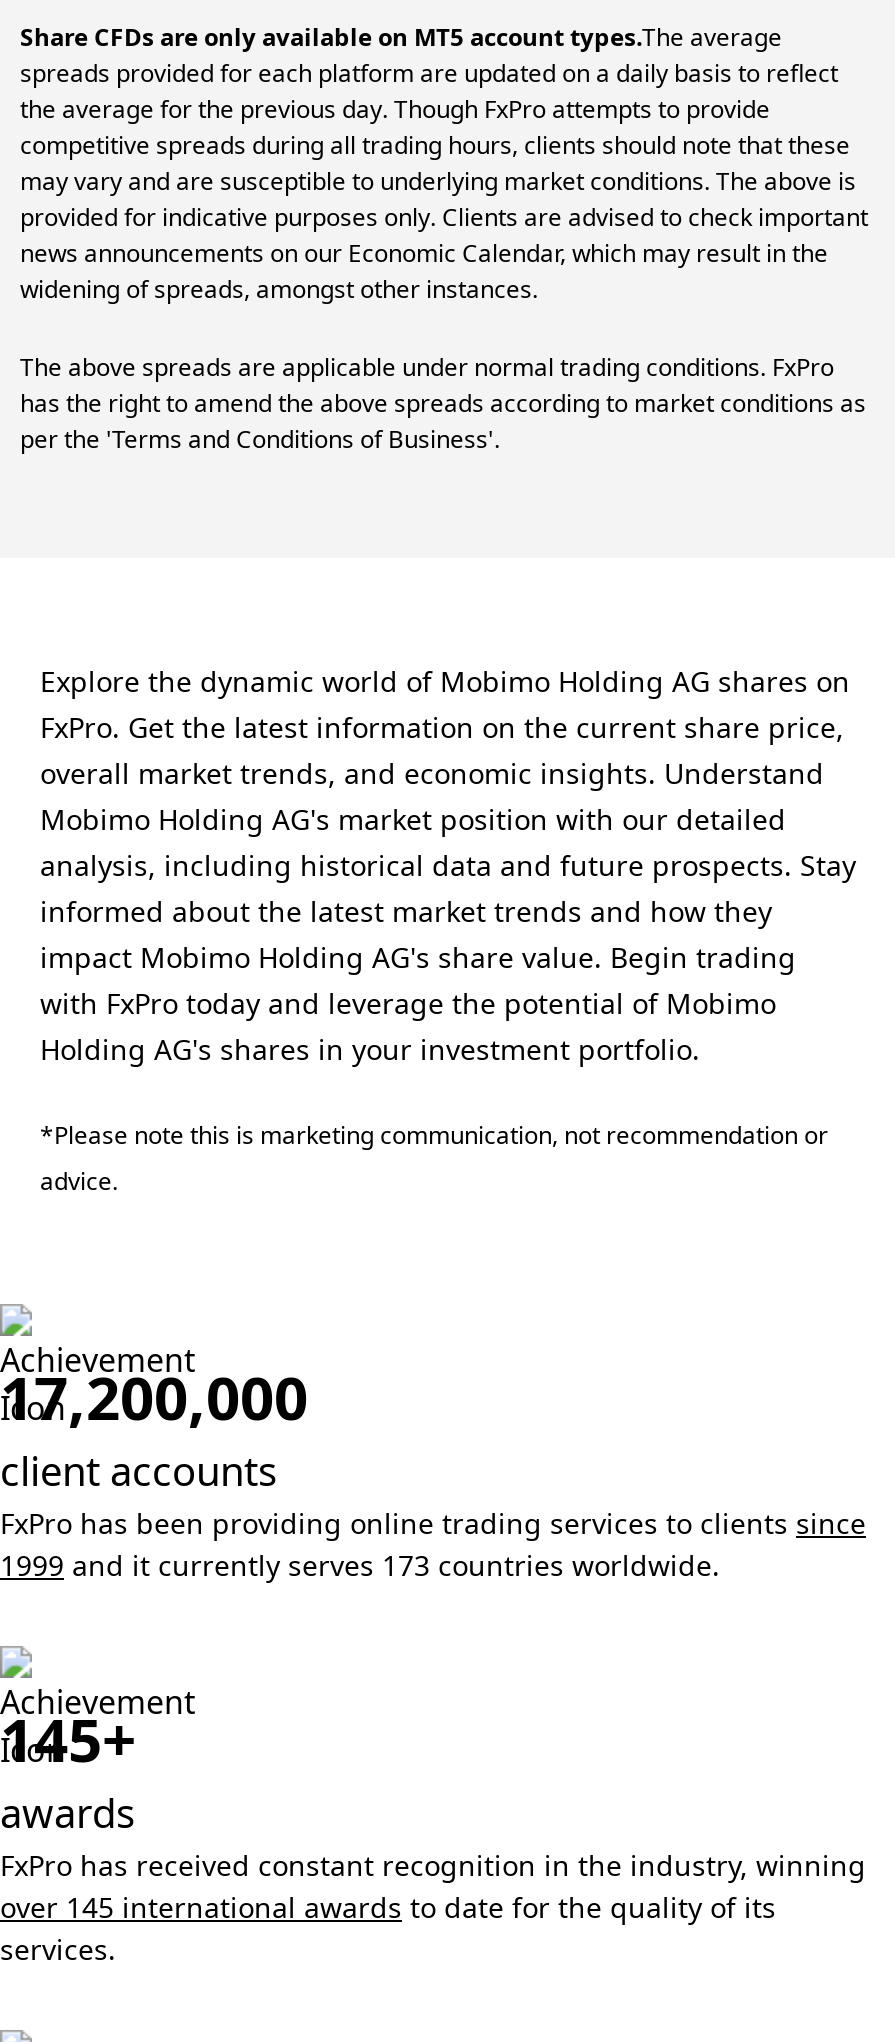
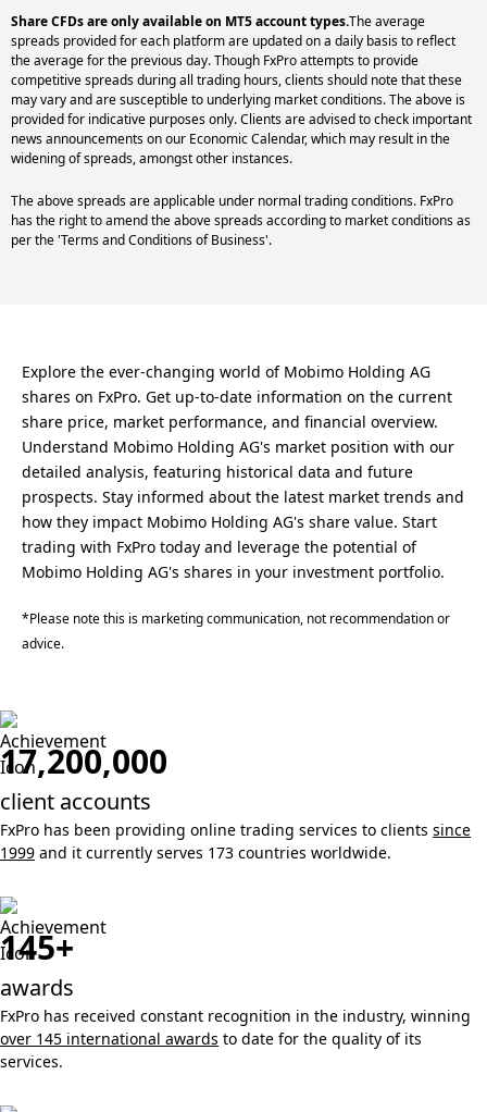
- Explore the dynamic world of Mobimo Holding AG shares on
- FxPro. Get the latest information on the current share price,
- overall market trends, and economic insights. Understand
- Mobimo Holding AG's market position with our detailed
- analysis, including historical data and future prospects. Stay
- informed about the latest market trends and how they
- impact Mobimo Holding AG's share value. Begin trading
- with FxPro today and leverage the potential of Mobimo
- Holding AG's shares in your investment portfolio.
+ Explore the ever-changing world of Mobimo Holding AG
+ shares on FxPro. Get up-to-date information on the current
+ share price, market performance, and financial overview.
+ Understand Mobimo Holding AG's market position with our
+ detailed analysis, featuring historical data and future
+ prospects. Stay informed about the latest market trends and
+ how they impact Mobimo Holding AG's share value. Start
+ trading with FxPro today and leverage the potential of
+ Mobimo Holding AG's shares in your investment portfolio.
